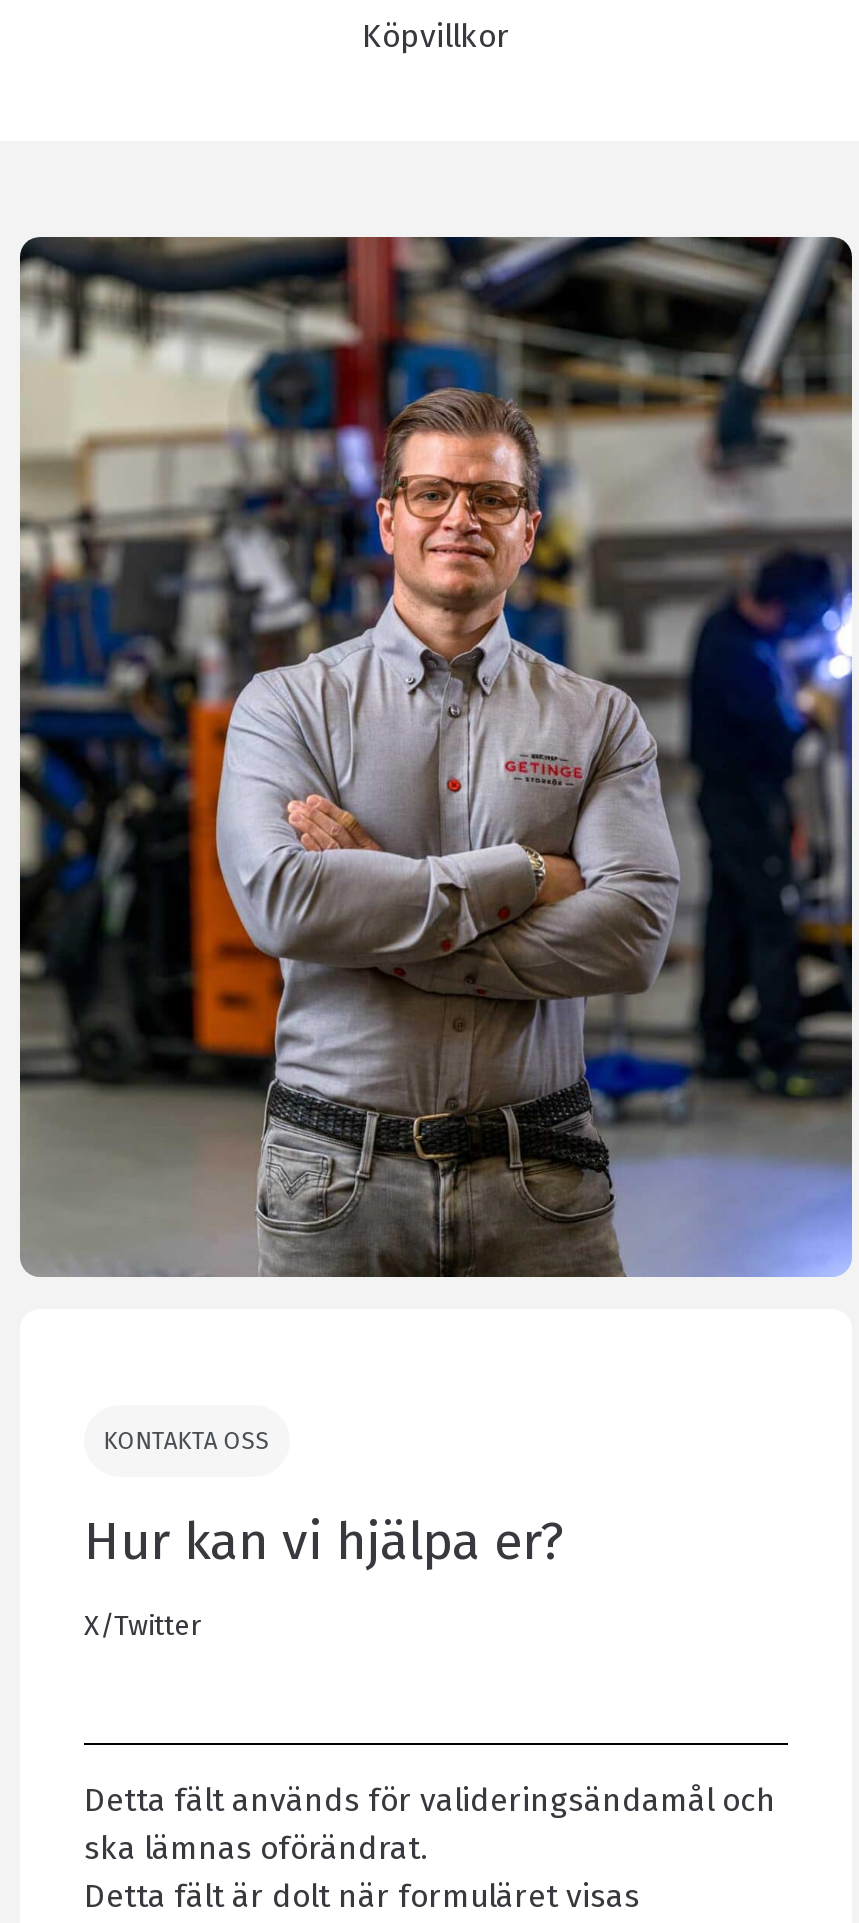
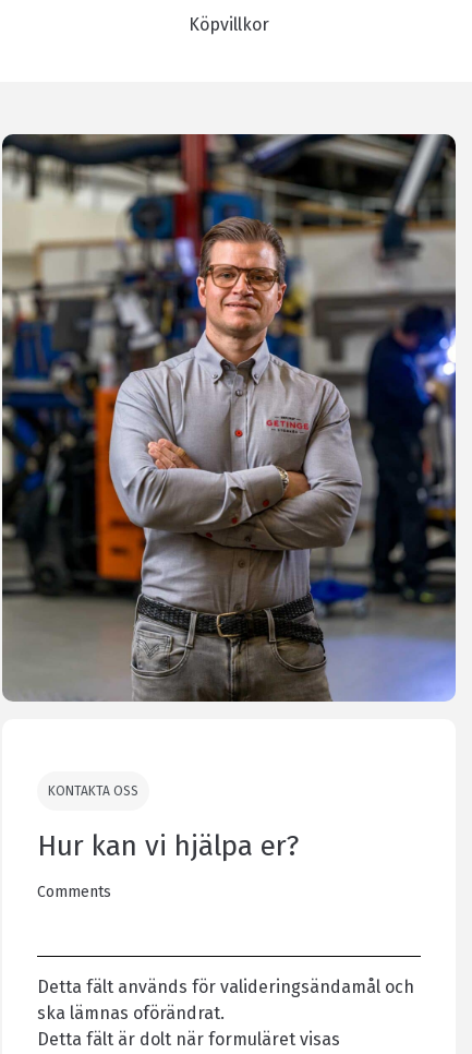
- X/Twitter
+ Comments
